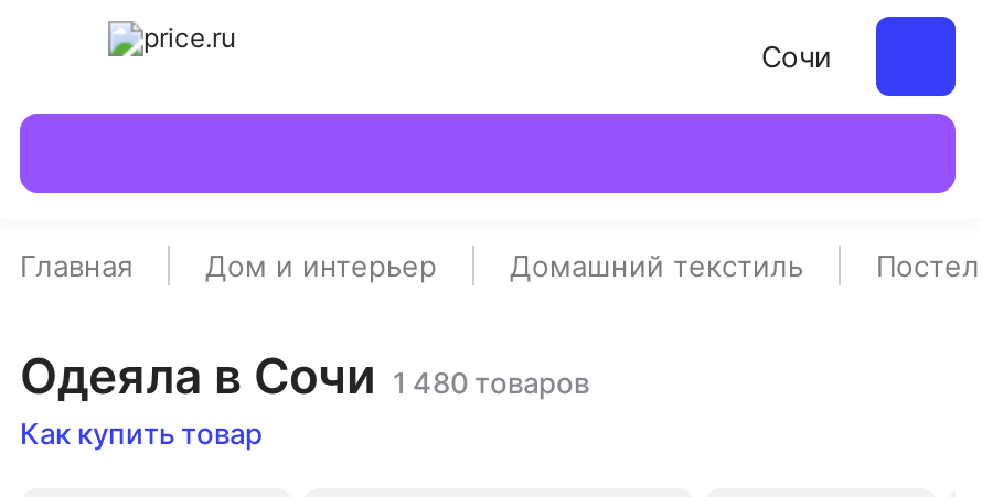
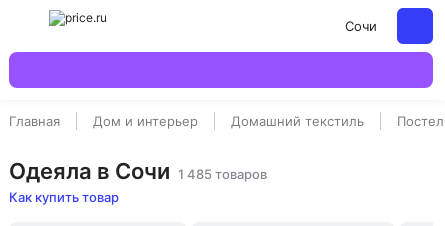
- Одеяла в Сочи 1 480 товаров
+ Одеяла в Сочи 1 485 товаров
